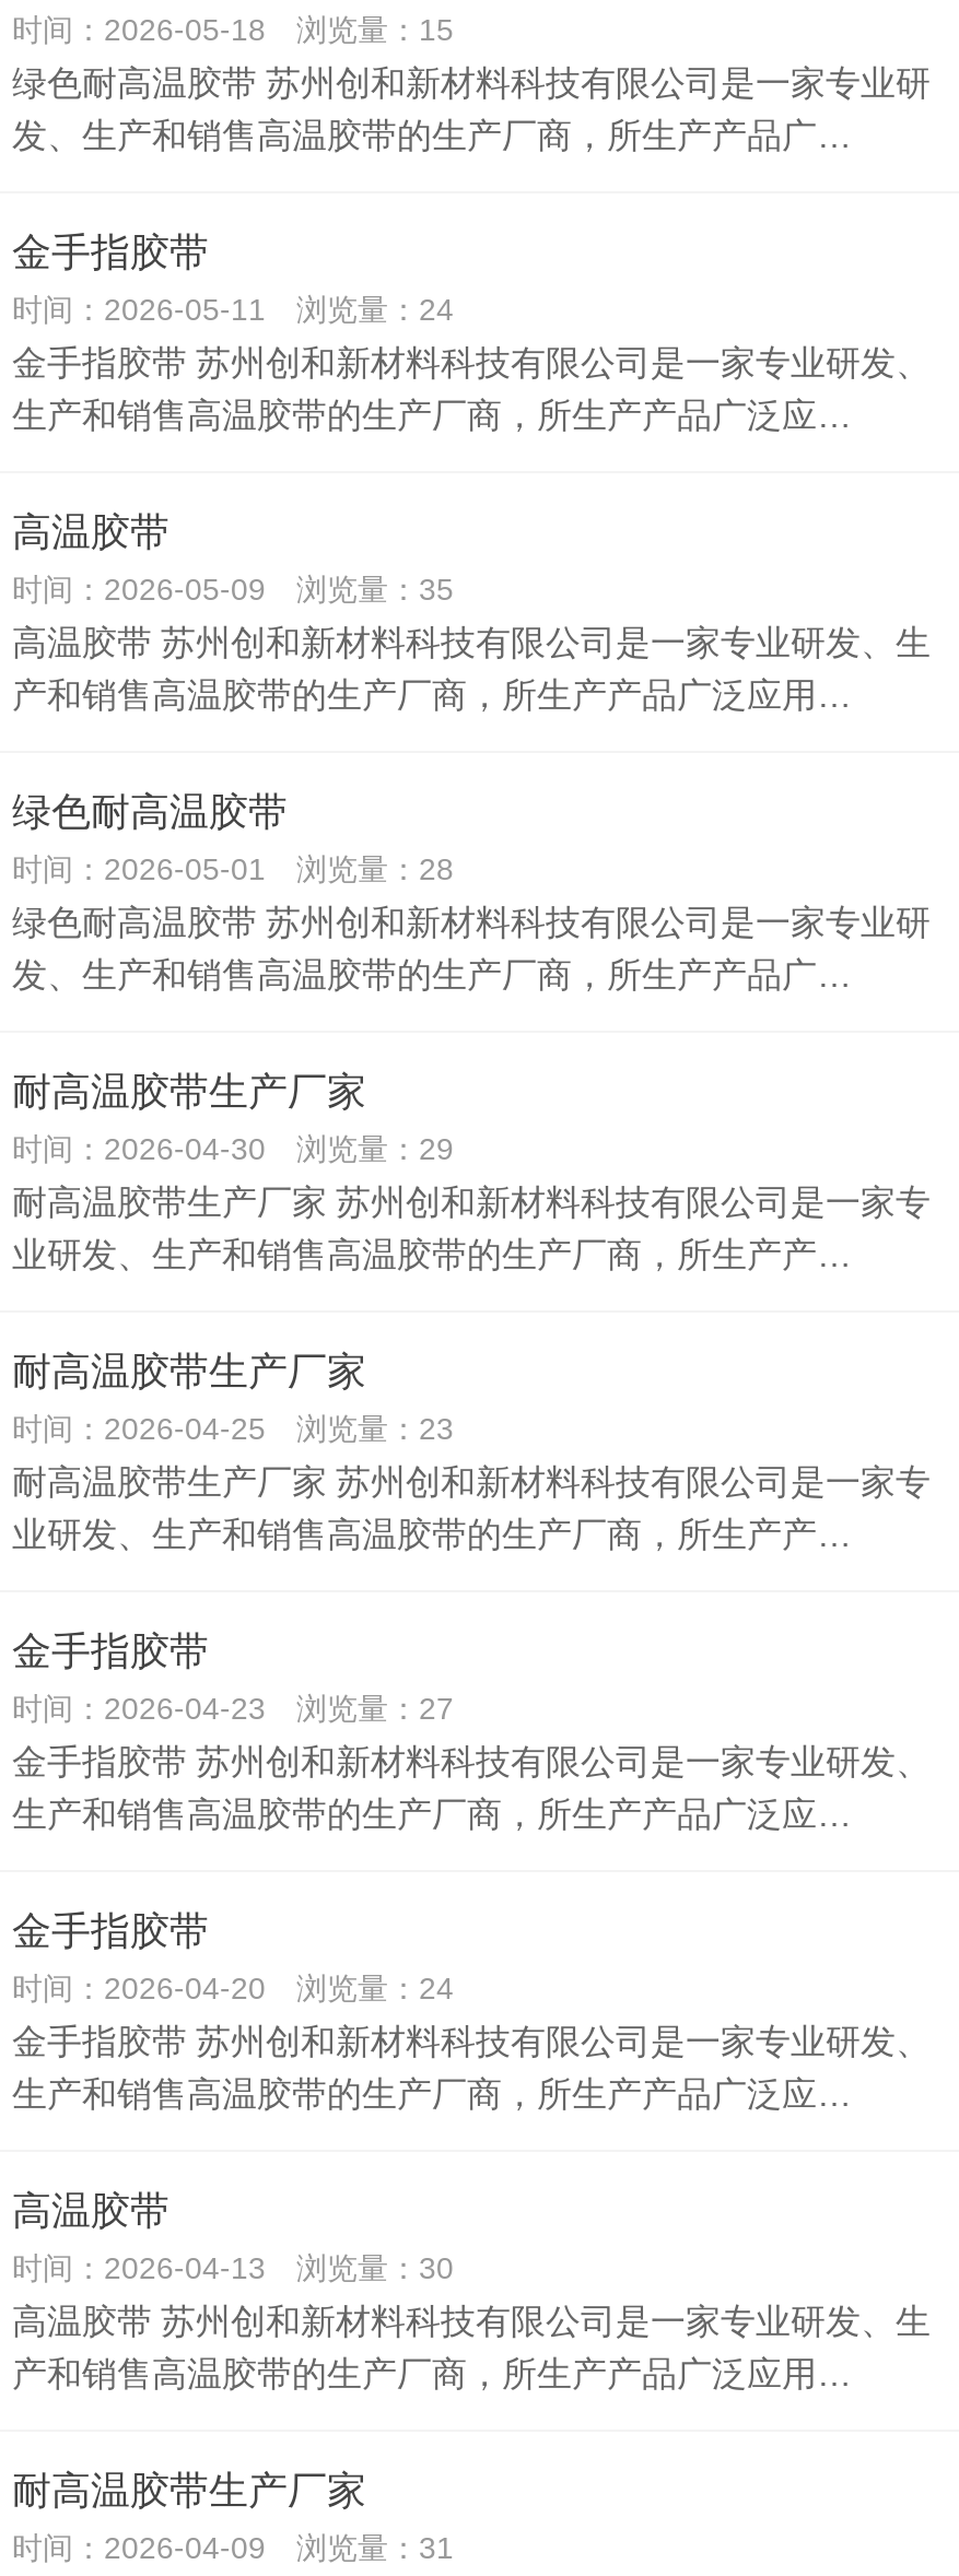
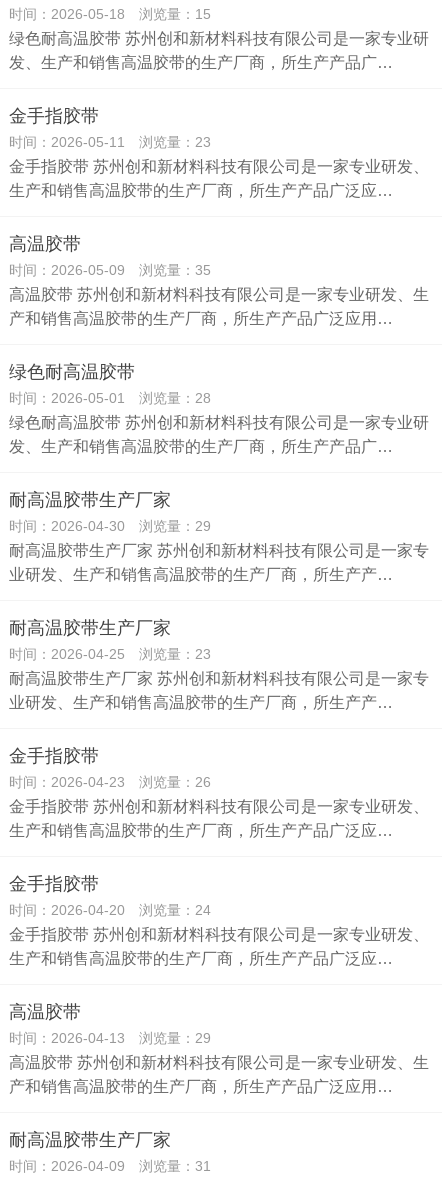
- 时间：2026-05-11 浏览量：24
+ 时间：2026-05-11 浏览量：23

- 时间：2026-04-23 浏览量：27
+ 时间：2026-04-23 浏览量：26

- 时间：2026-04-13 浏览量：30
+ 时间：2026-04-13 浏览量：29
